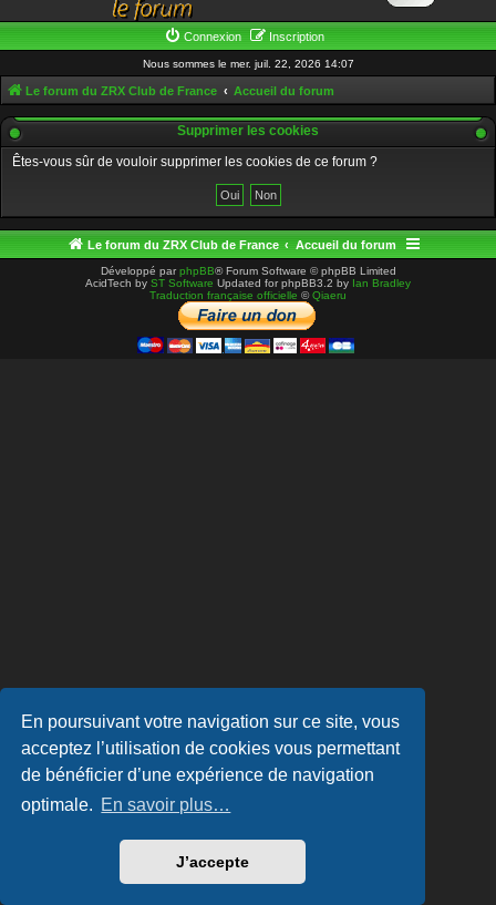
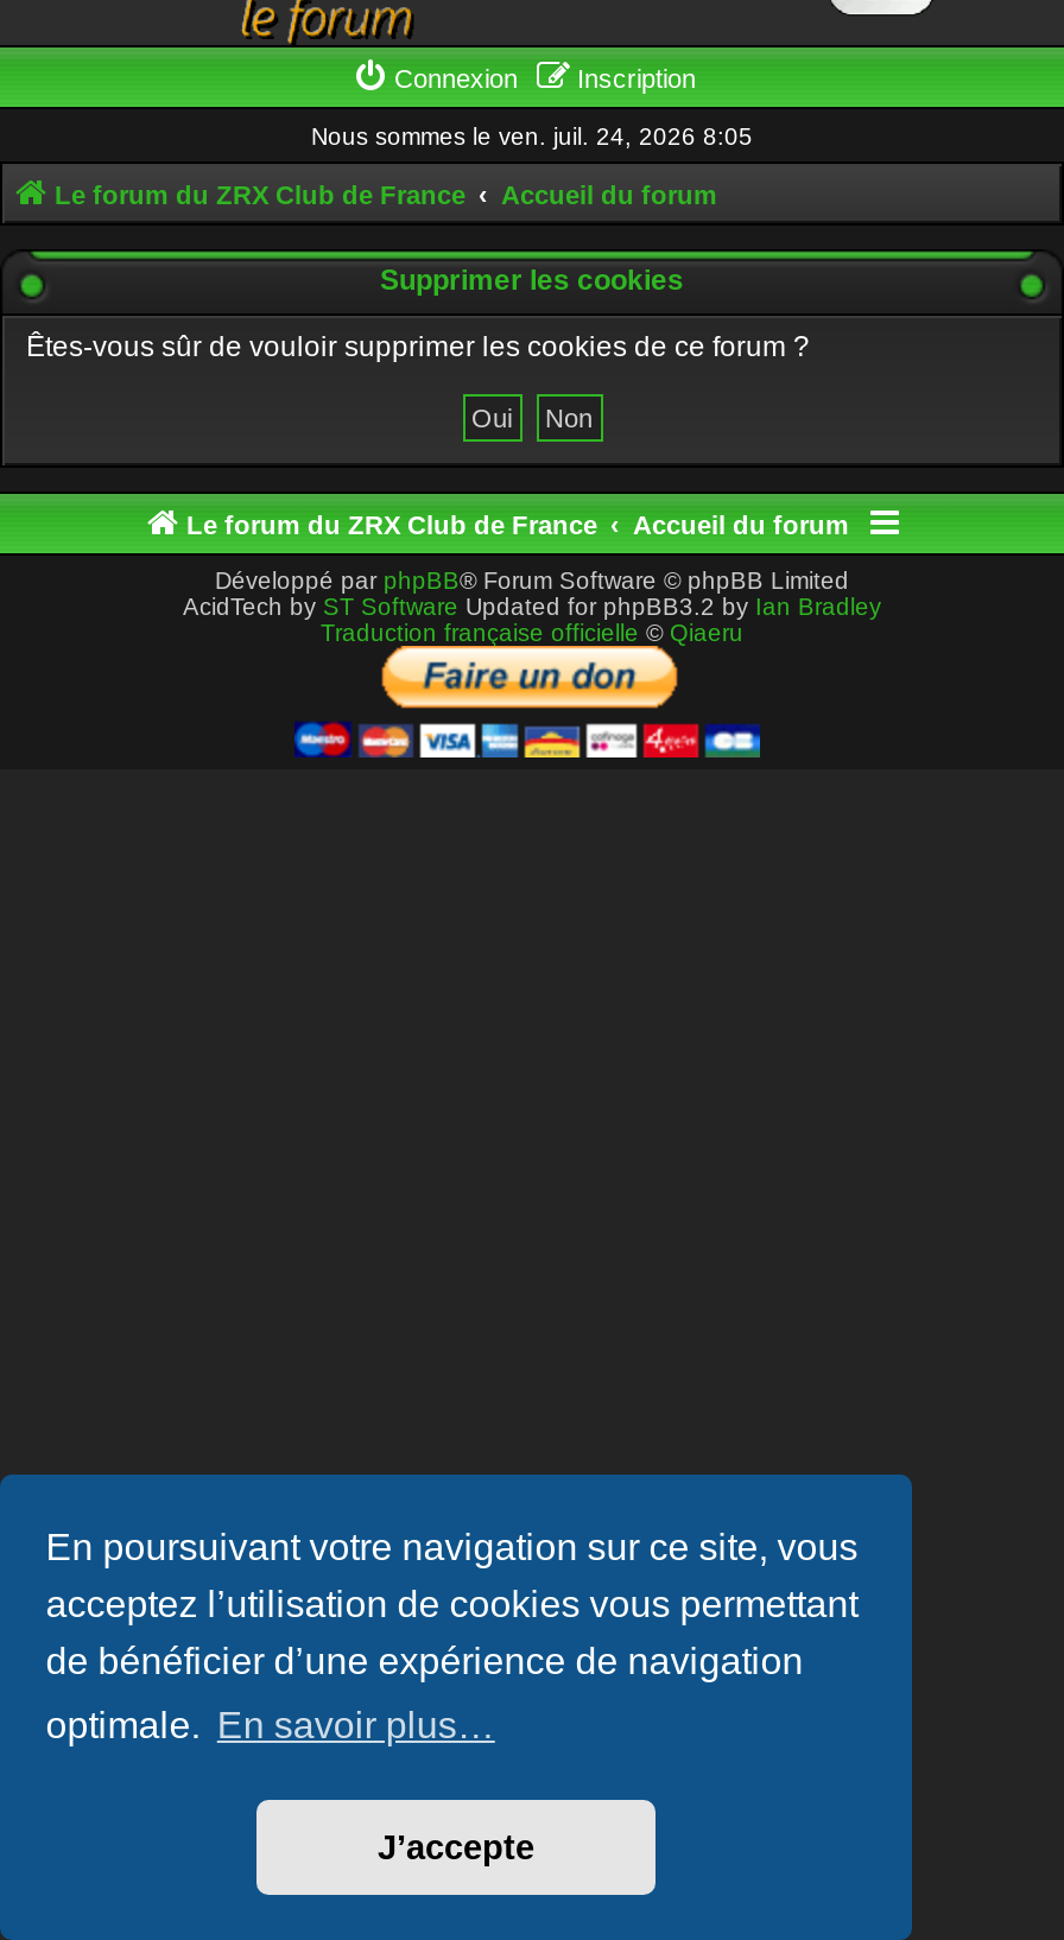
- Nous sommes le mer. juil. 22, 2026 14:07
+ Nous sommes le ven. juil. 24, 2026 8:05
